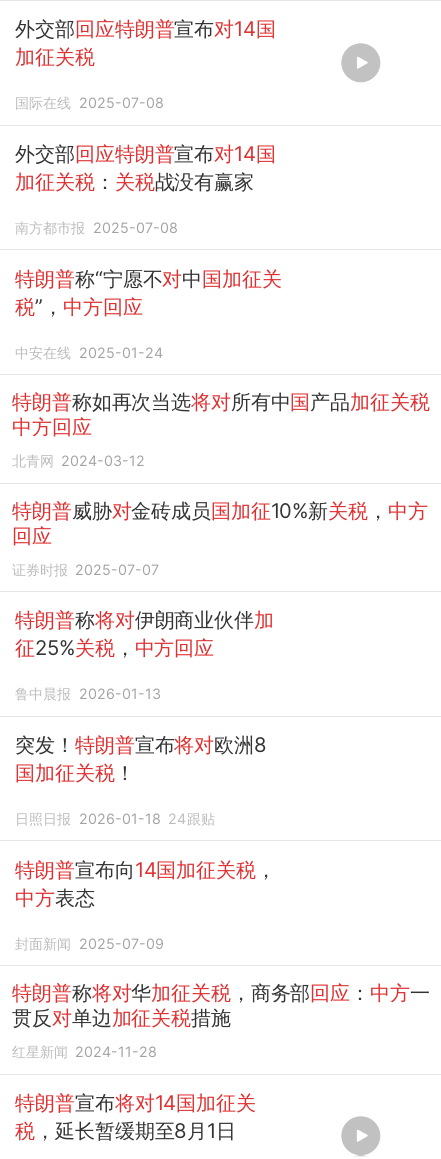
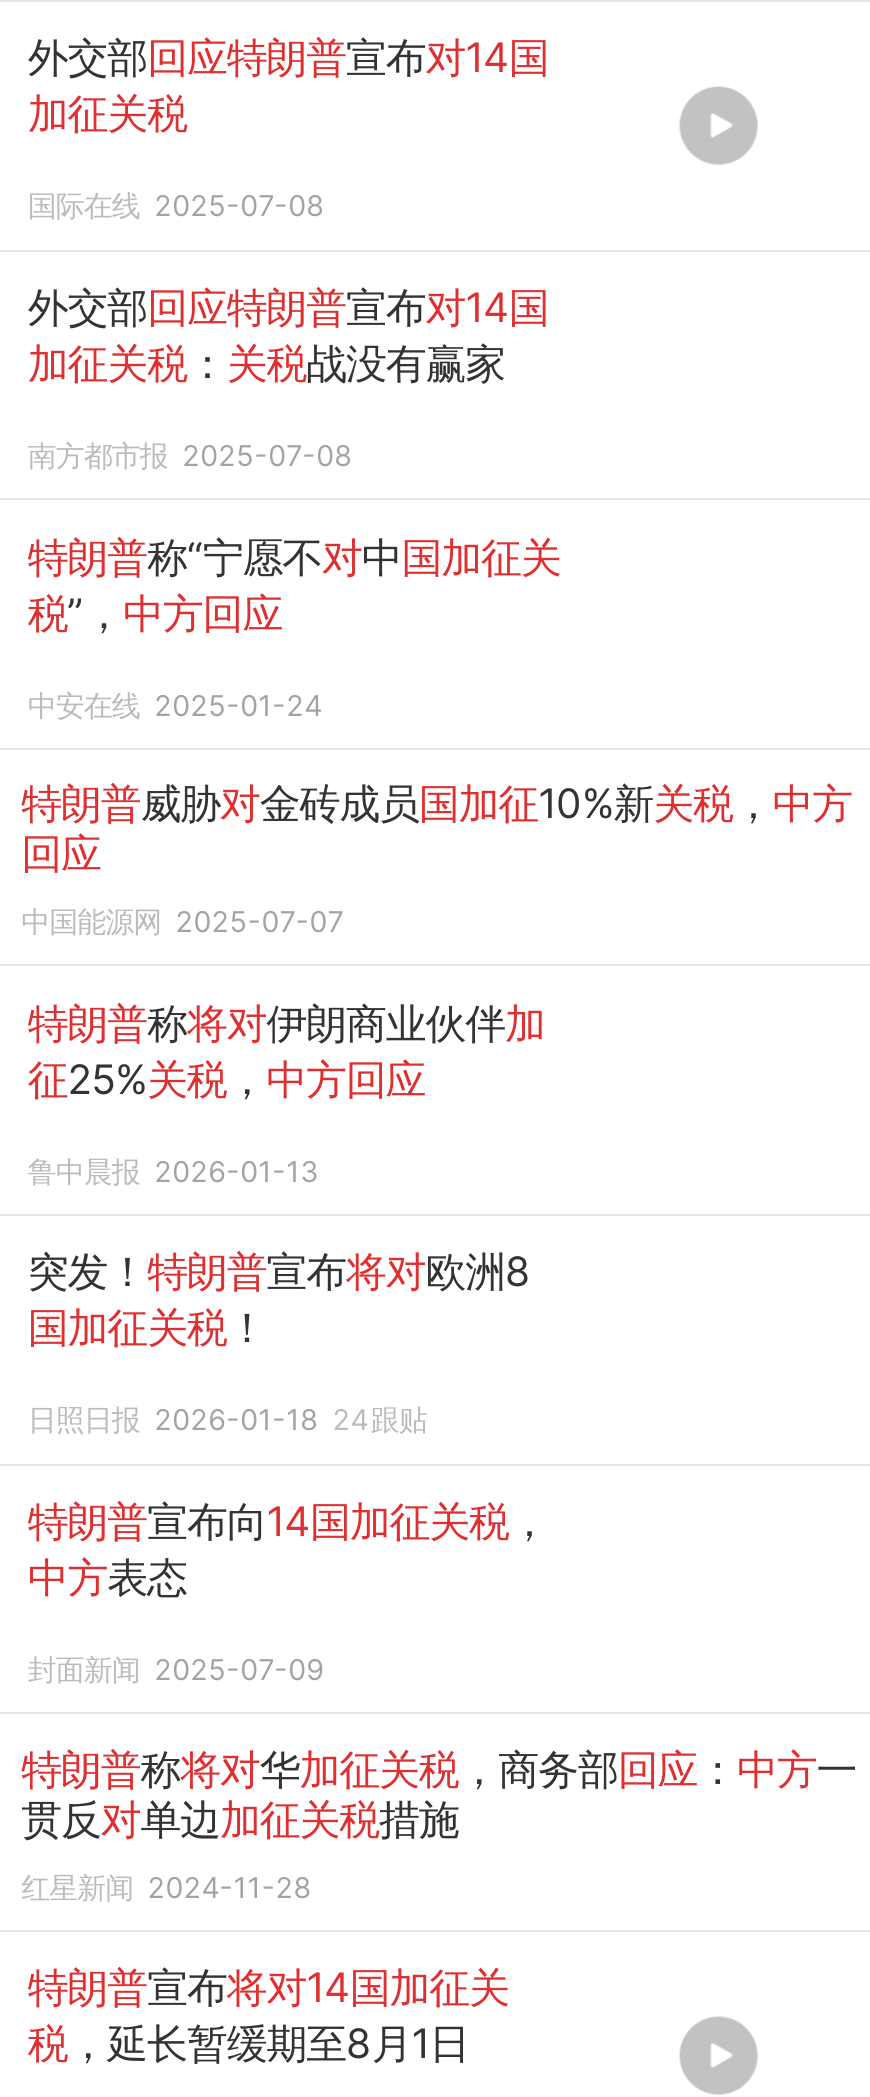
- 特朗普称如再次当选将对所有中国产品加征关税
- 中方回应
- 北青网 2024-03-12

- 证券时报 2025-07-07
+ 中国能源网 2025-07-07
